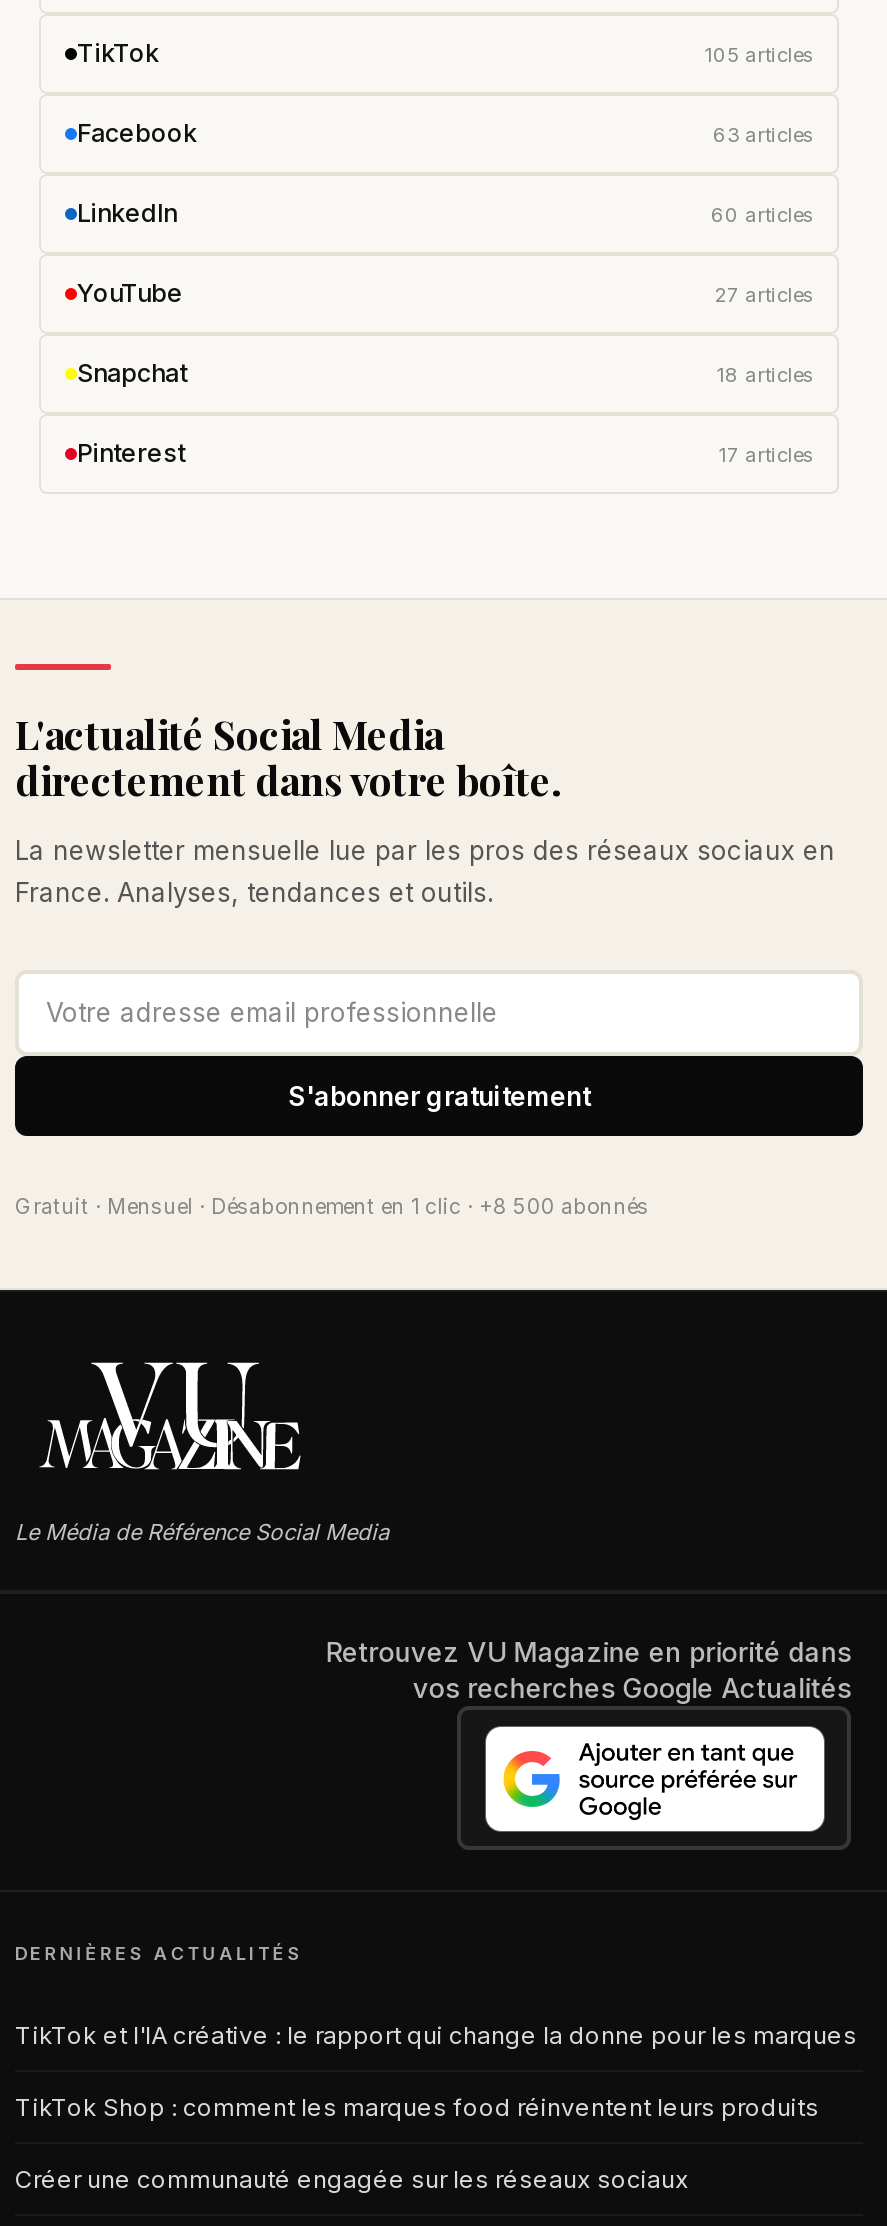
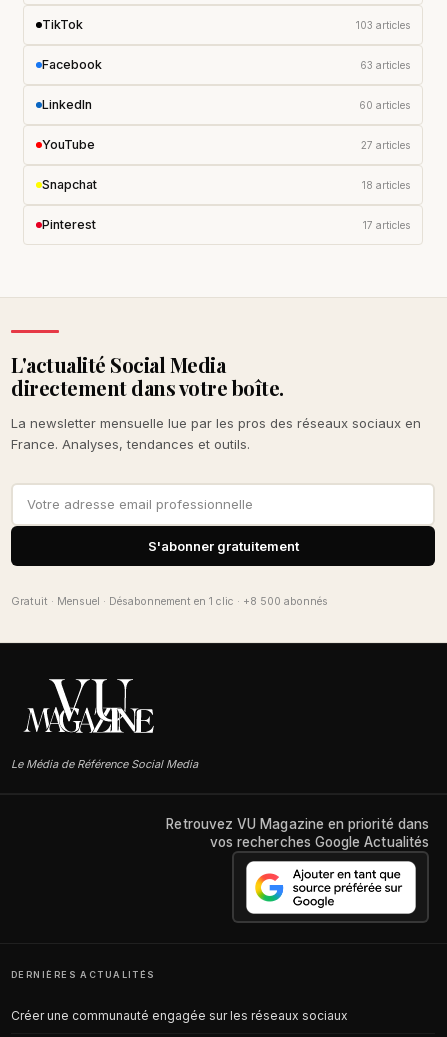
- 105 articles
+ 103 articles

- TikTok et l'IA créative : le rapport qui change la donne pour les marques
- TikTok Shop : comment les marques food réinventent leurs produits
